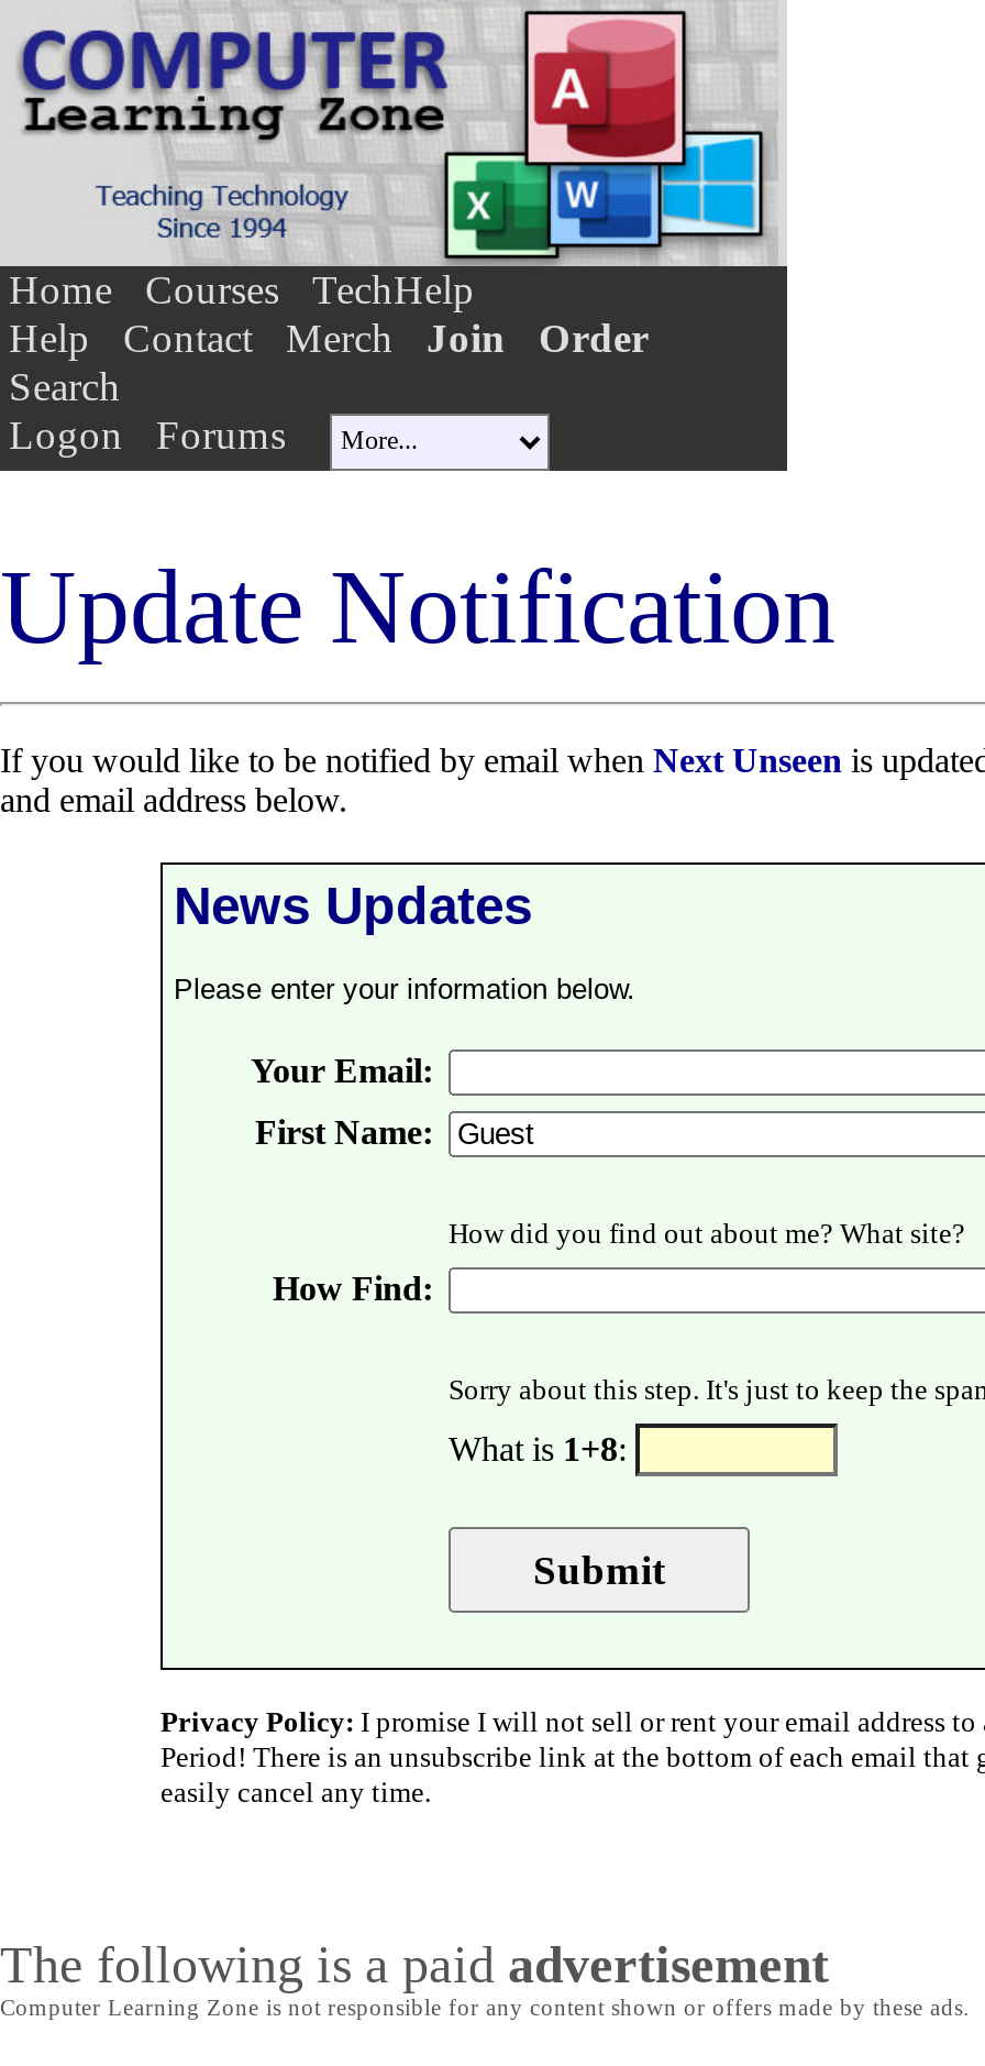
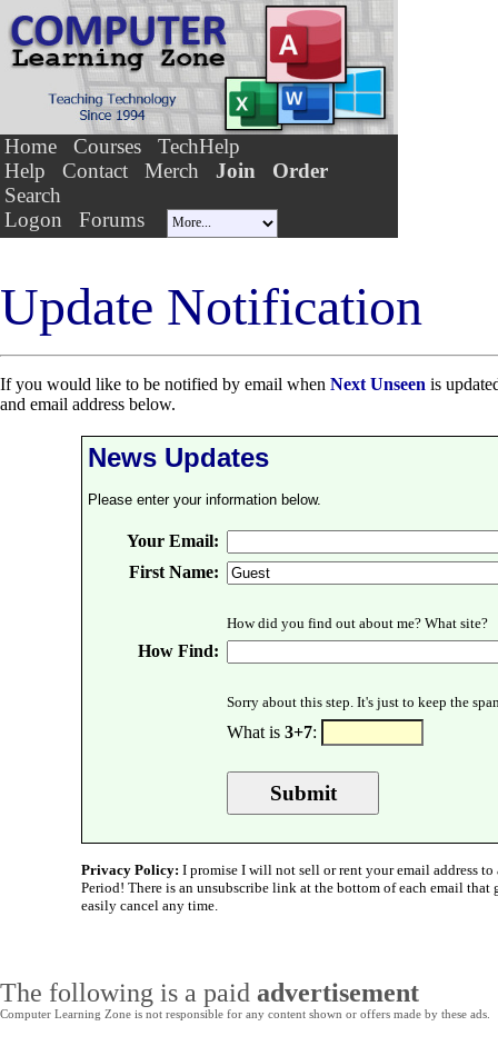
- What is 1+8:
+ What is 3+7:
